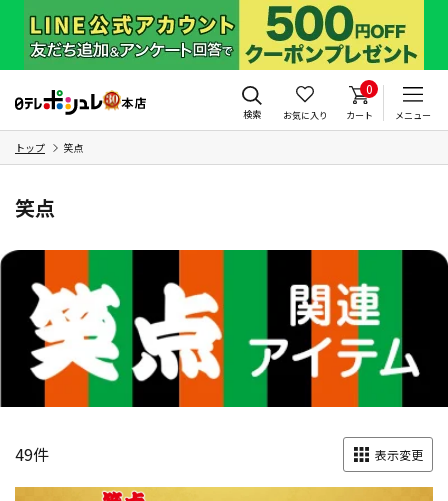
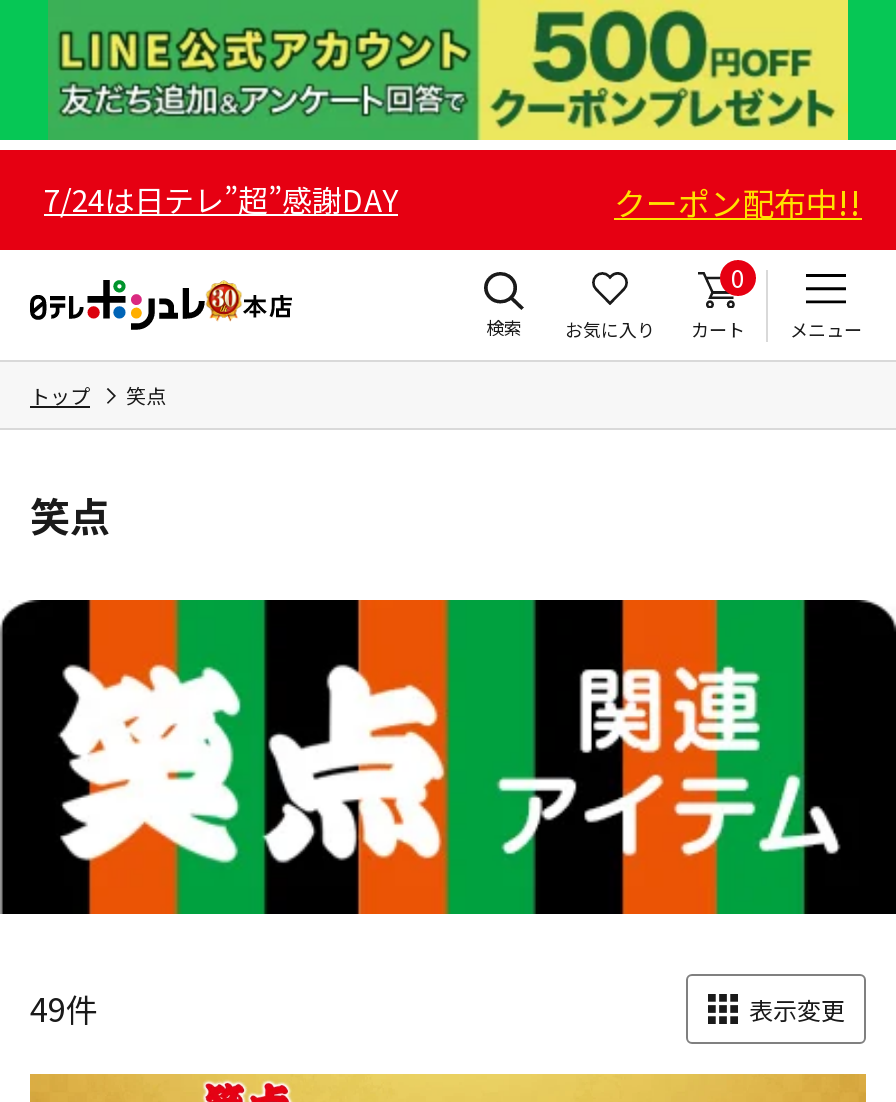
+ 7/24は日テレ”超”感謝DAY
+ クーポン配布中!!
